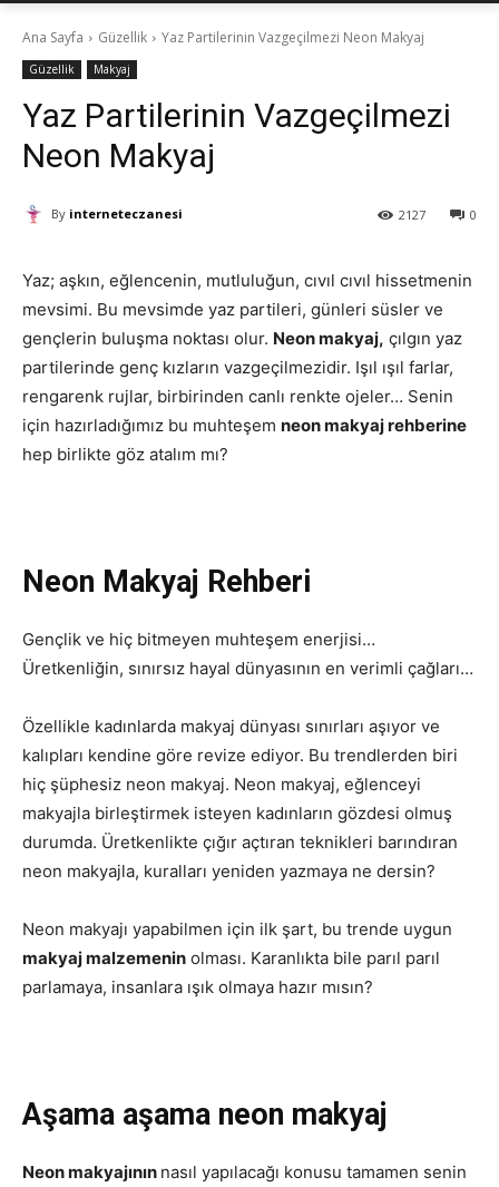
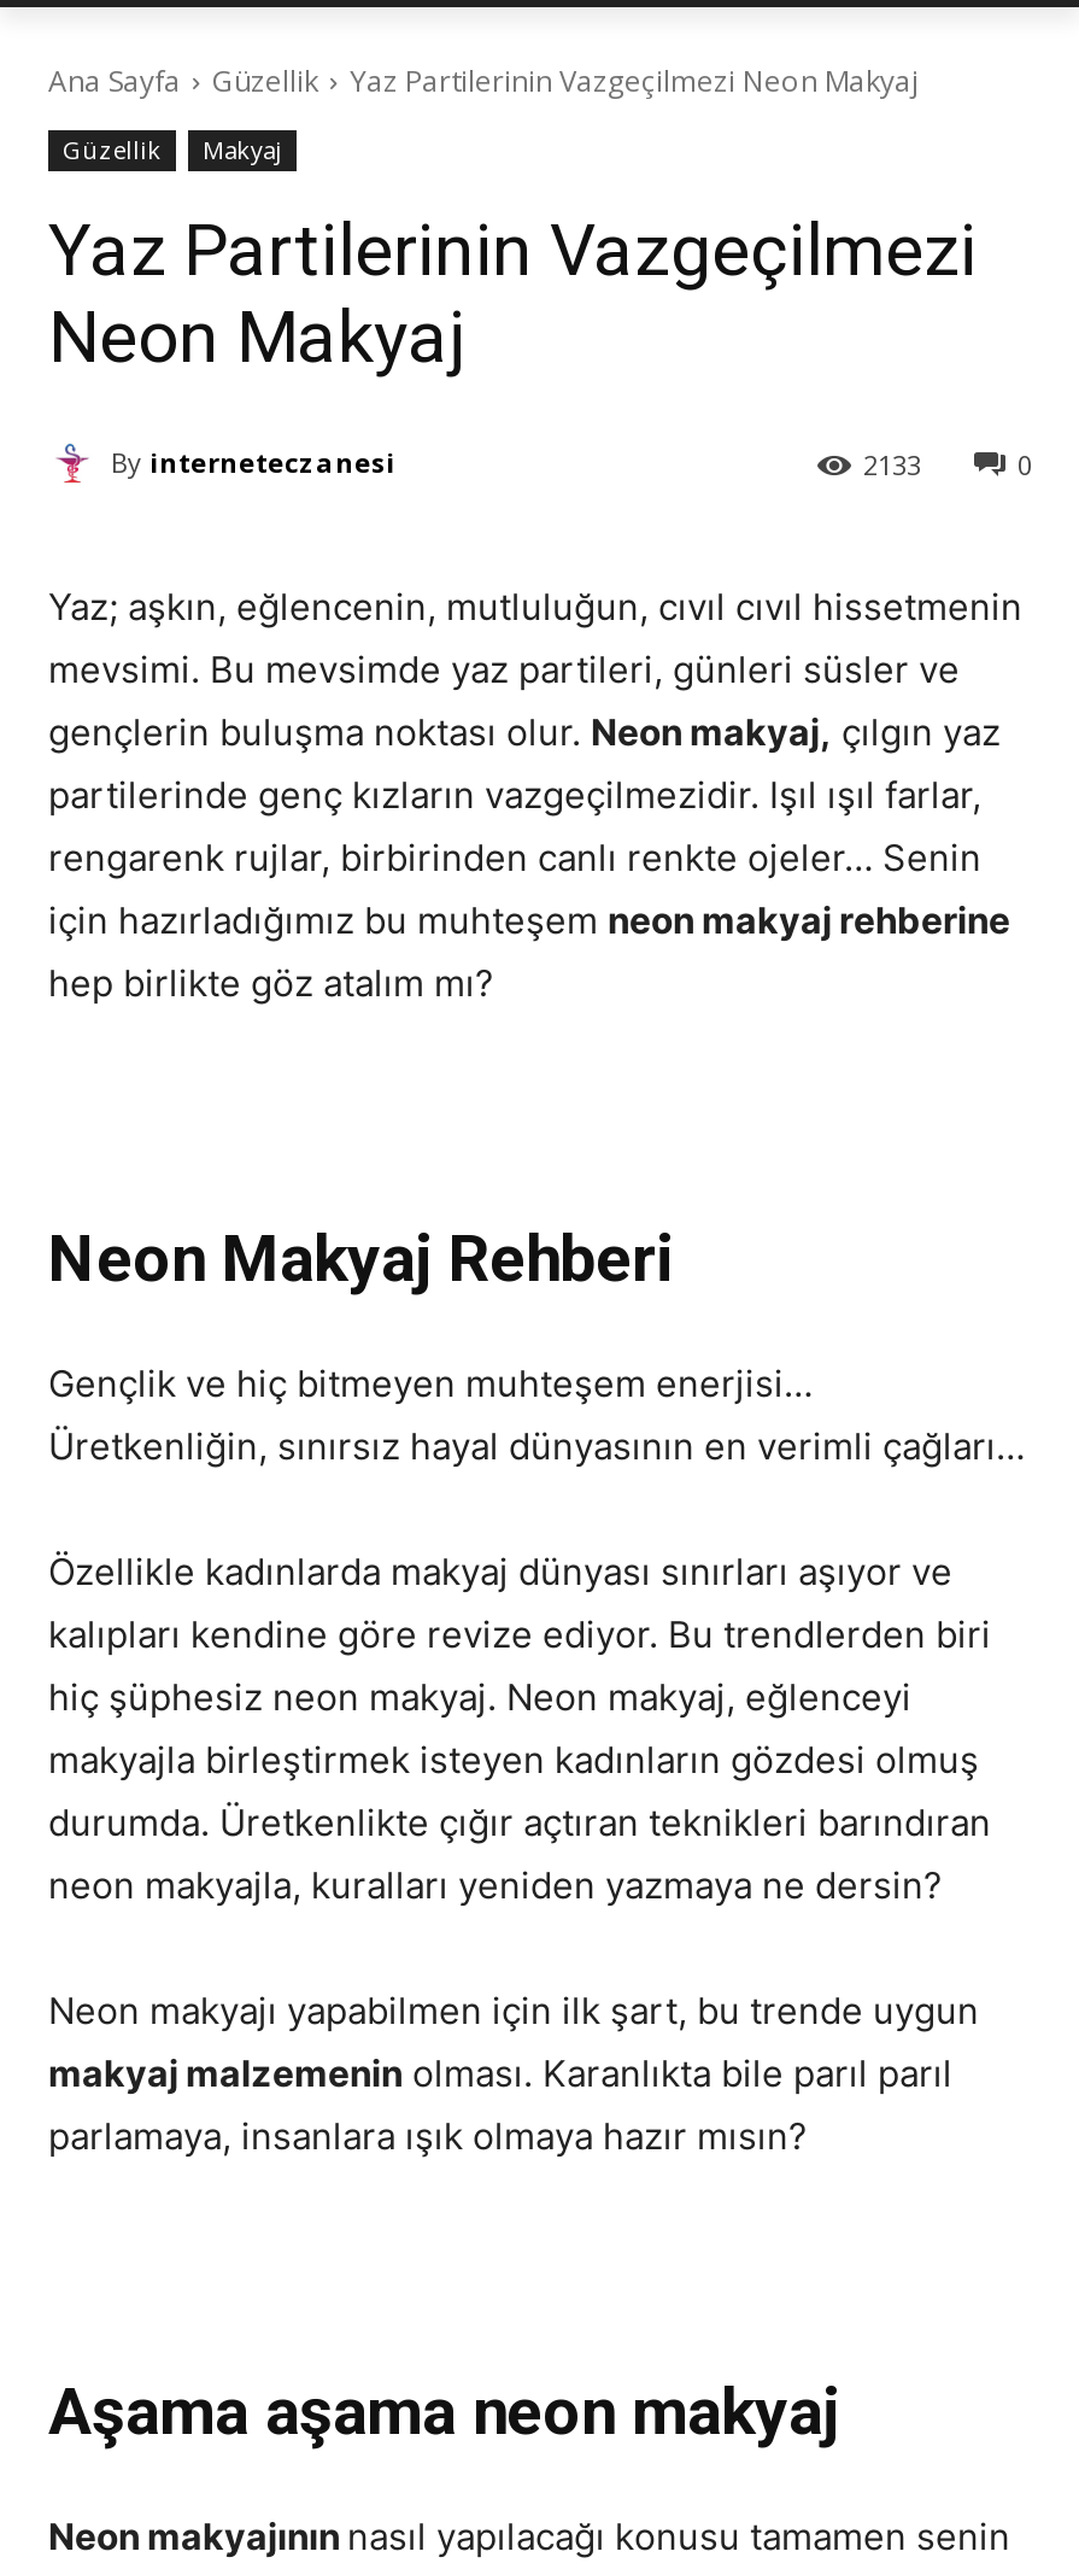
- 2127
+ 2133
